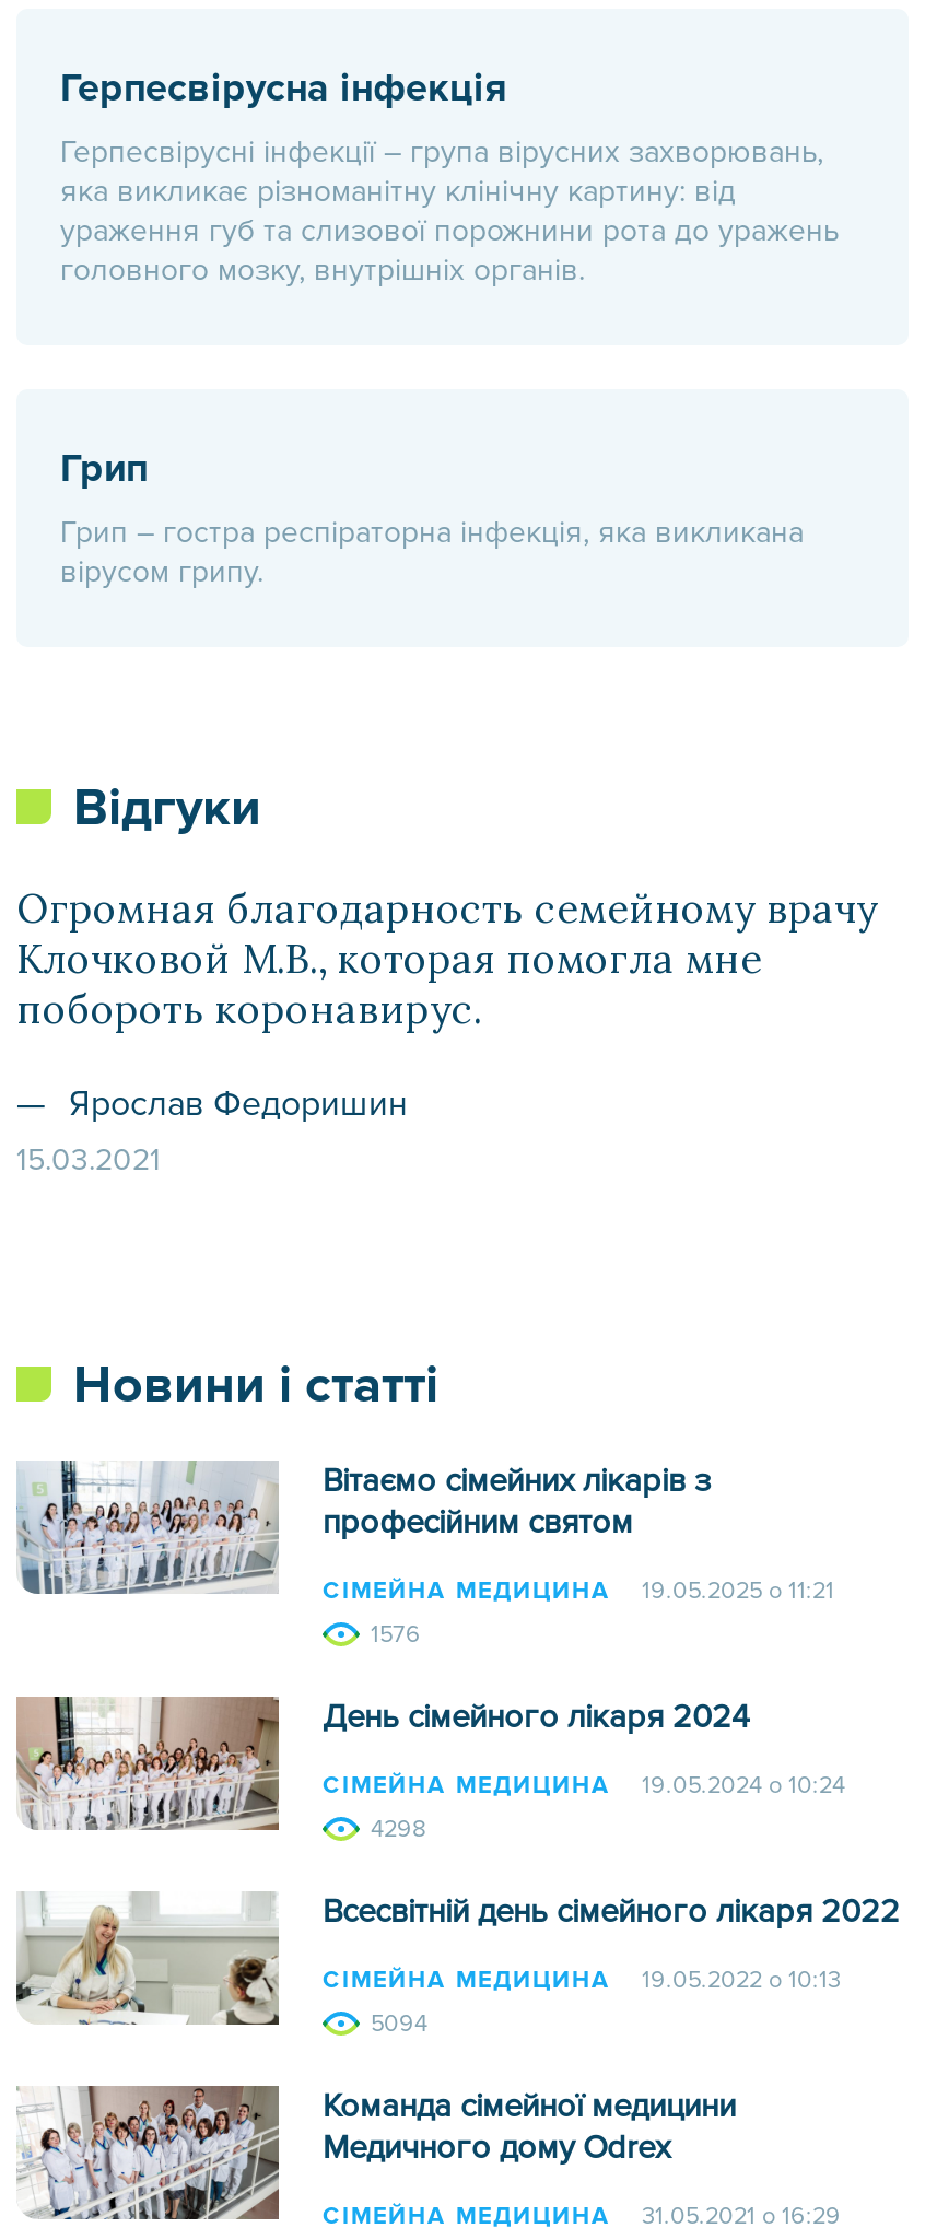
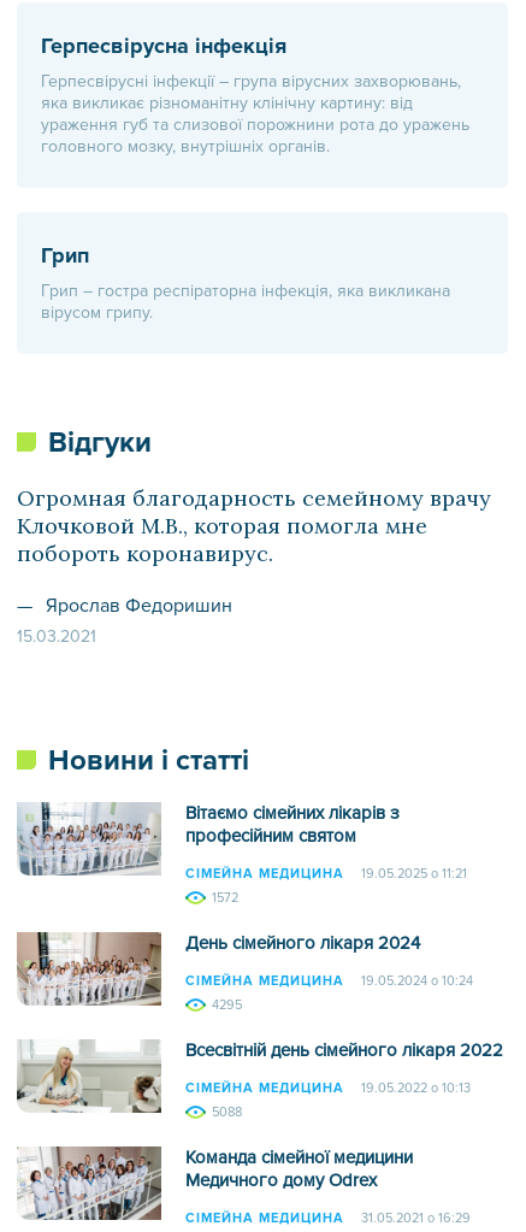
- 1576
+ 1572

- 4298
+ 4295

- 5094
+ 5088
